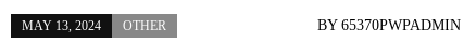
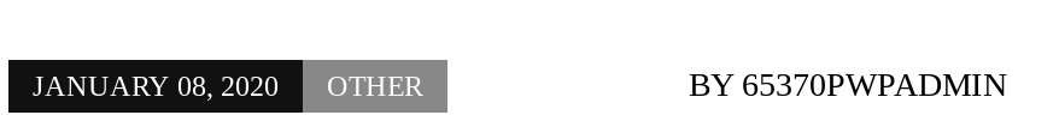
- MAY 13, 2024 OTHER
+ JANUARY 08, 2020 OTHER
